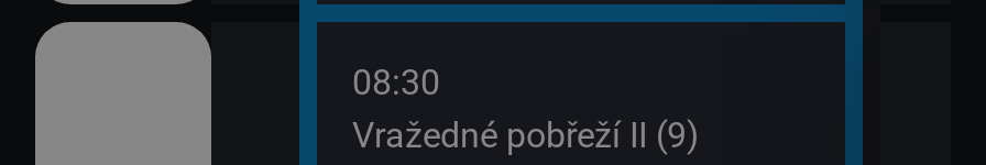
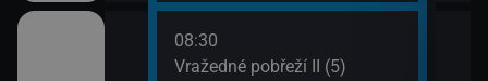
- Vražedné pobřeží II (9)
+ Vražedné pobřeží II (5)
